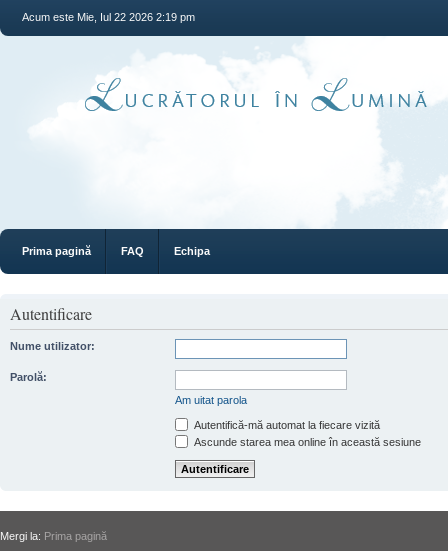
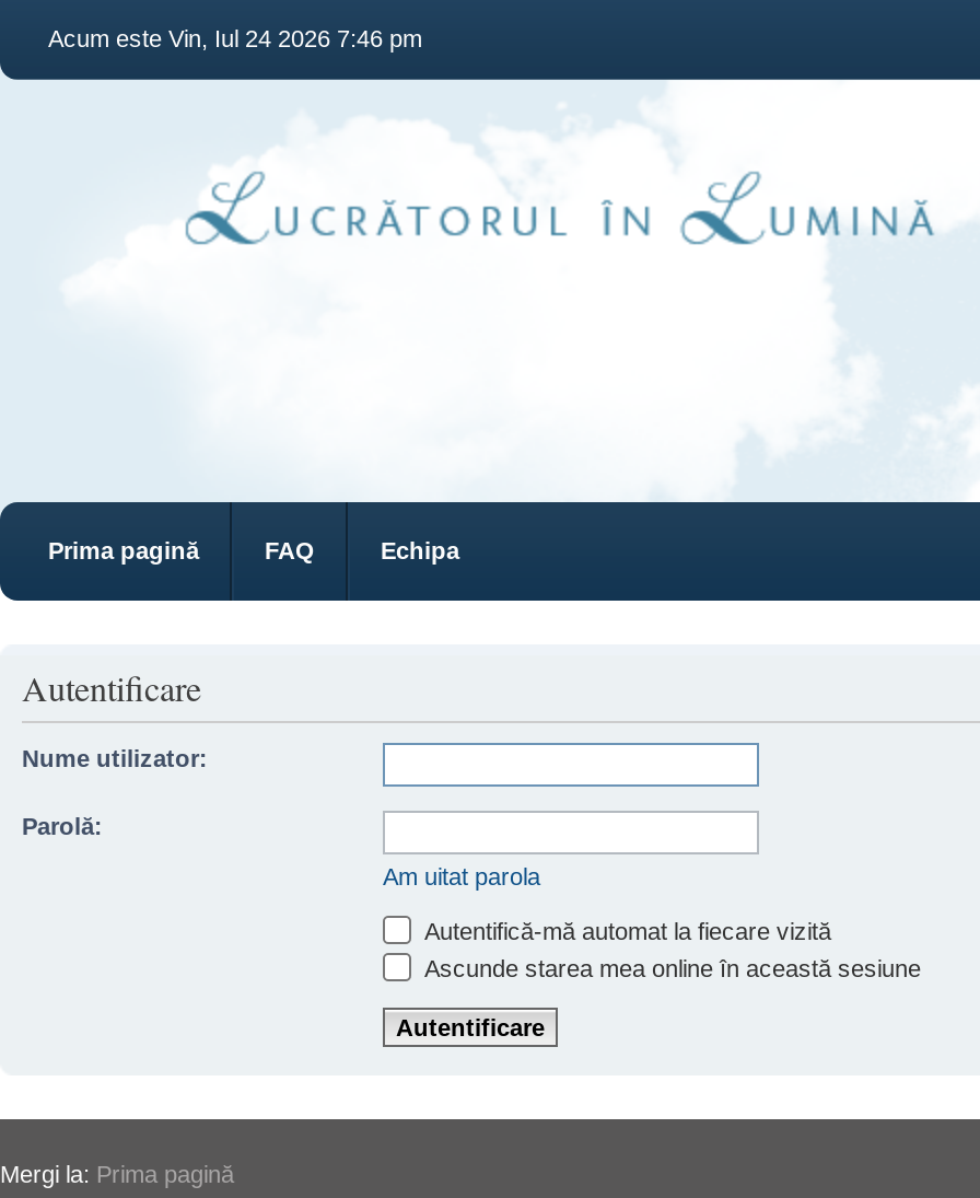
- Acum este Mie, Iul 22 2026 2:19 pm
+ Acum este Vin, Iul 24 2026 7:46 pm
